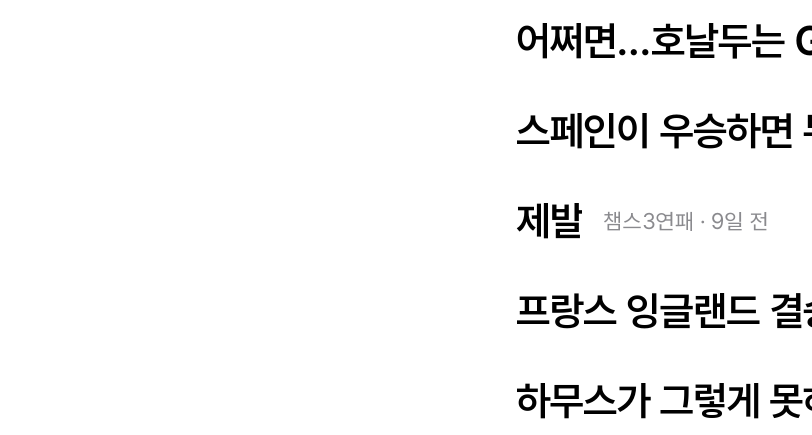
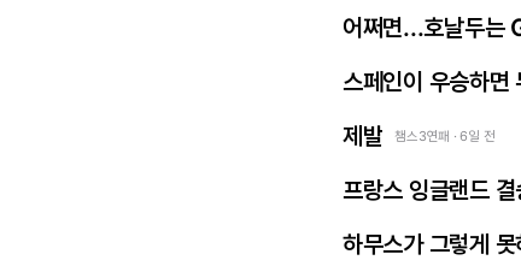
- 챔스3연패 · 9일 전
+ 챔스3연패 · 6일 전
